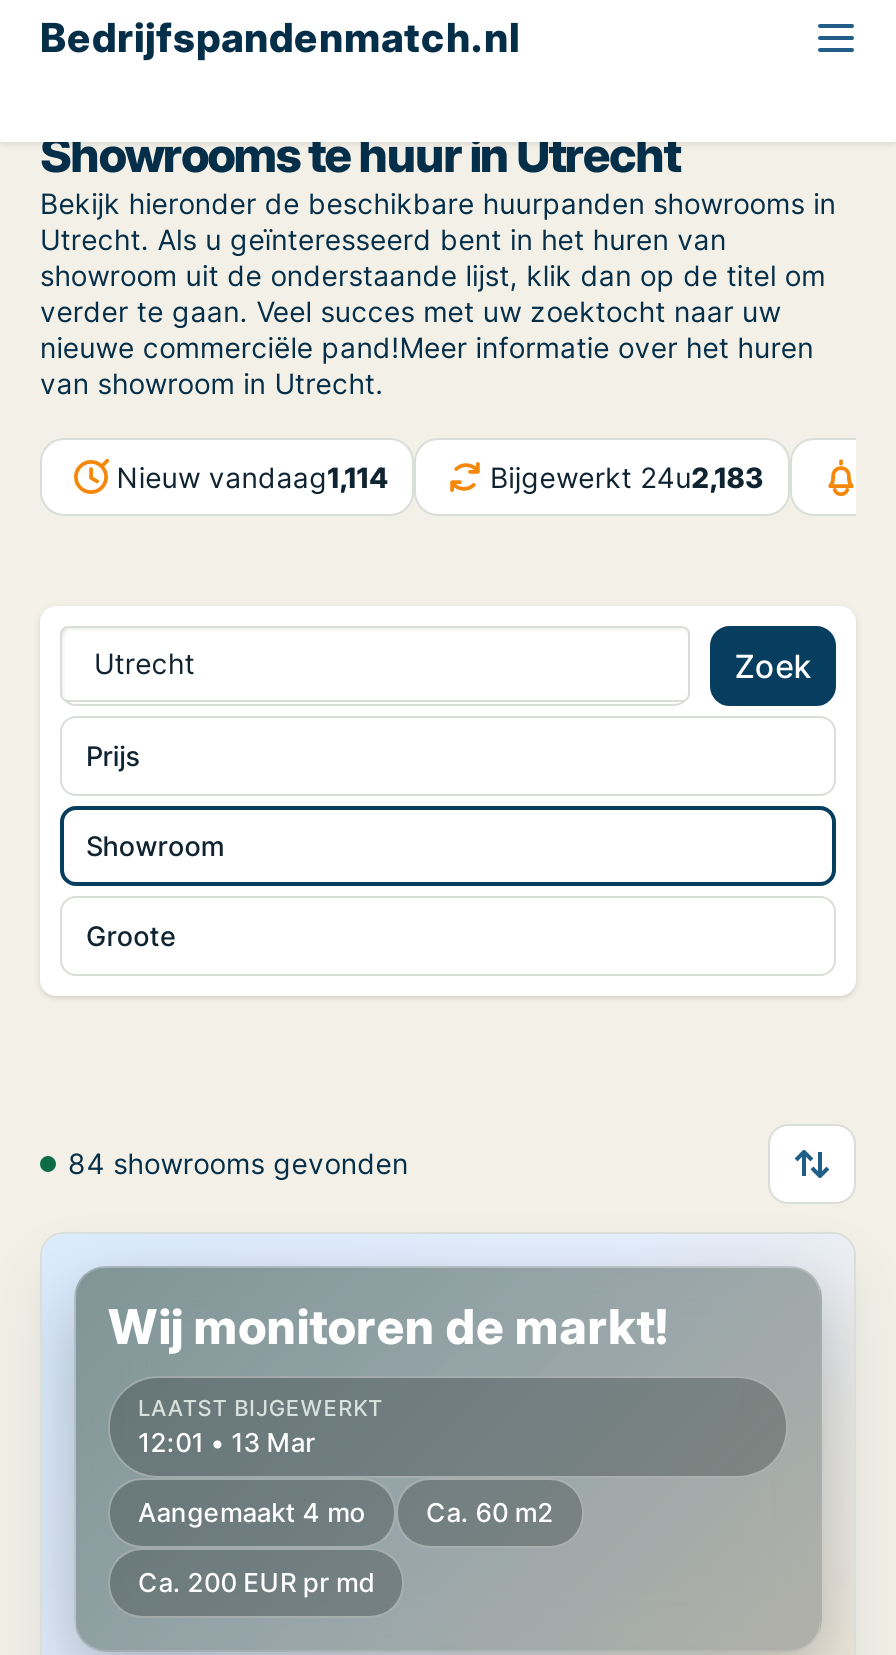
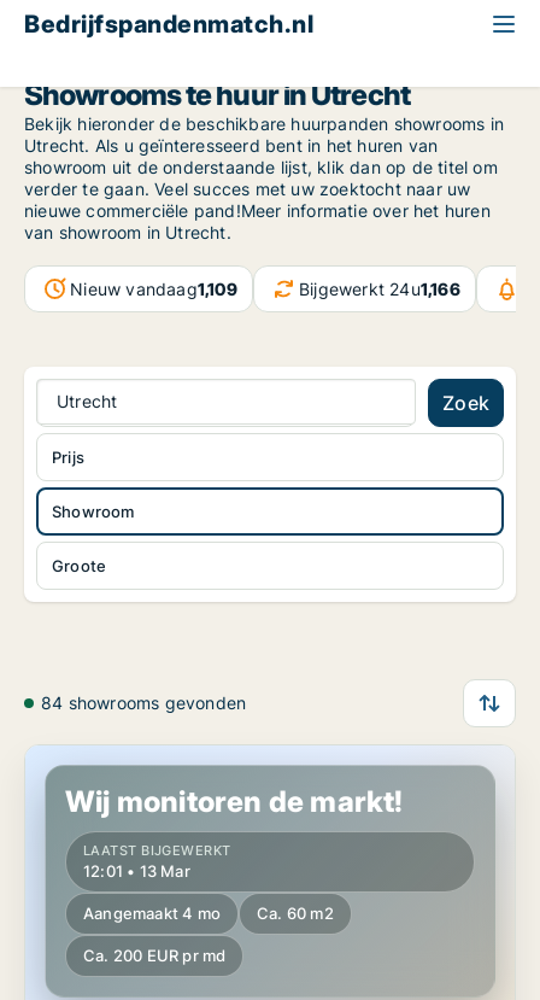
- Nieuw vandaag1,114
+ Nieuw vandaag1,109

- Bijgewerkt 24u2,183
+ Bijgewerkt 24u1,166
